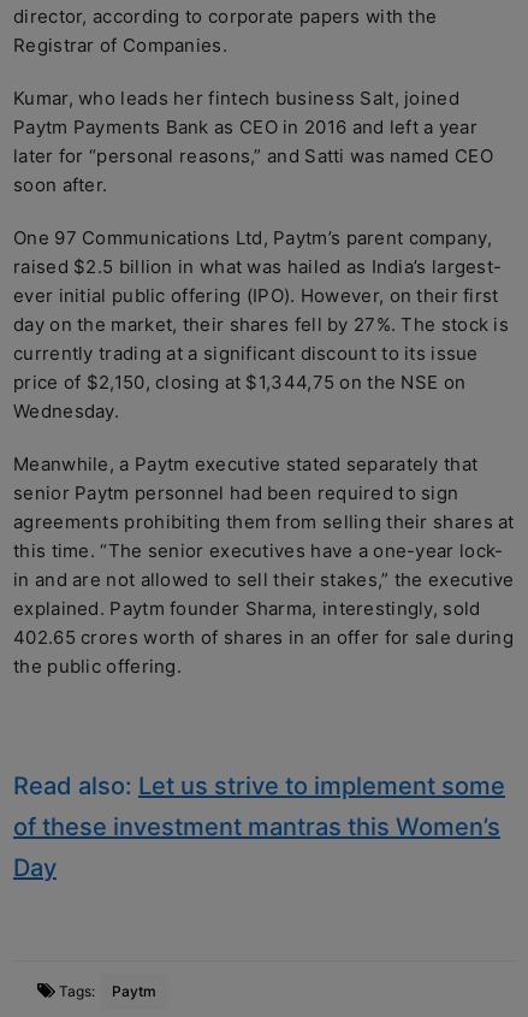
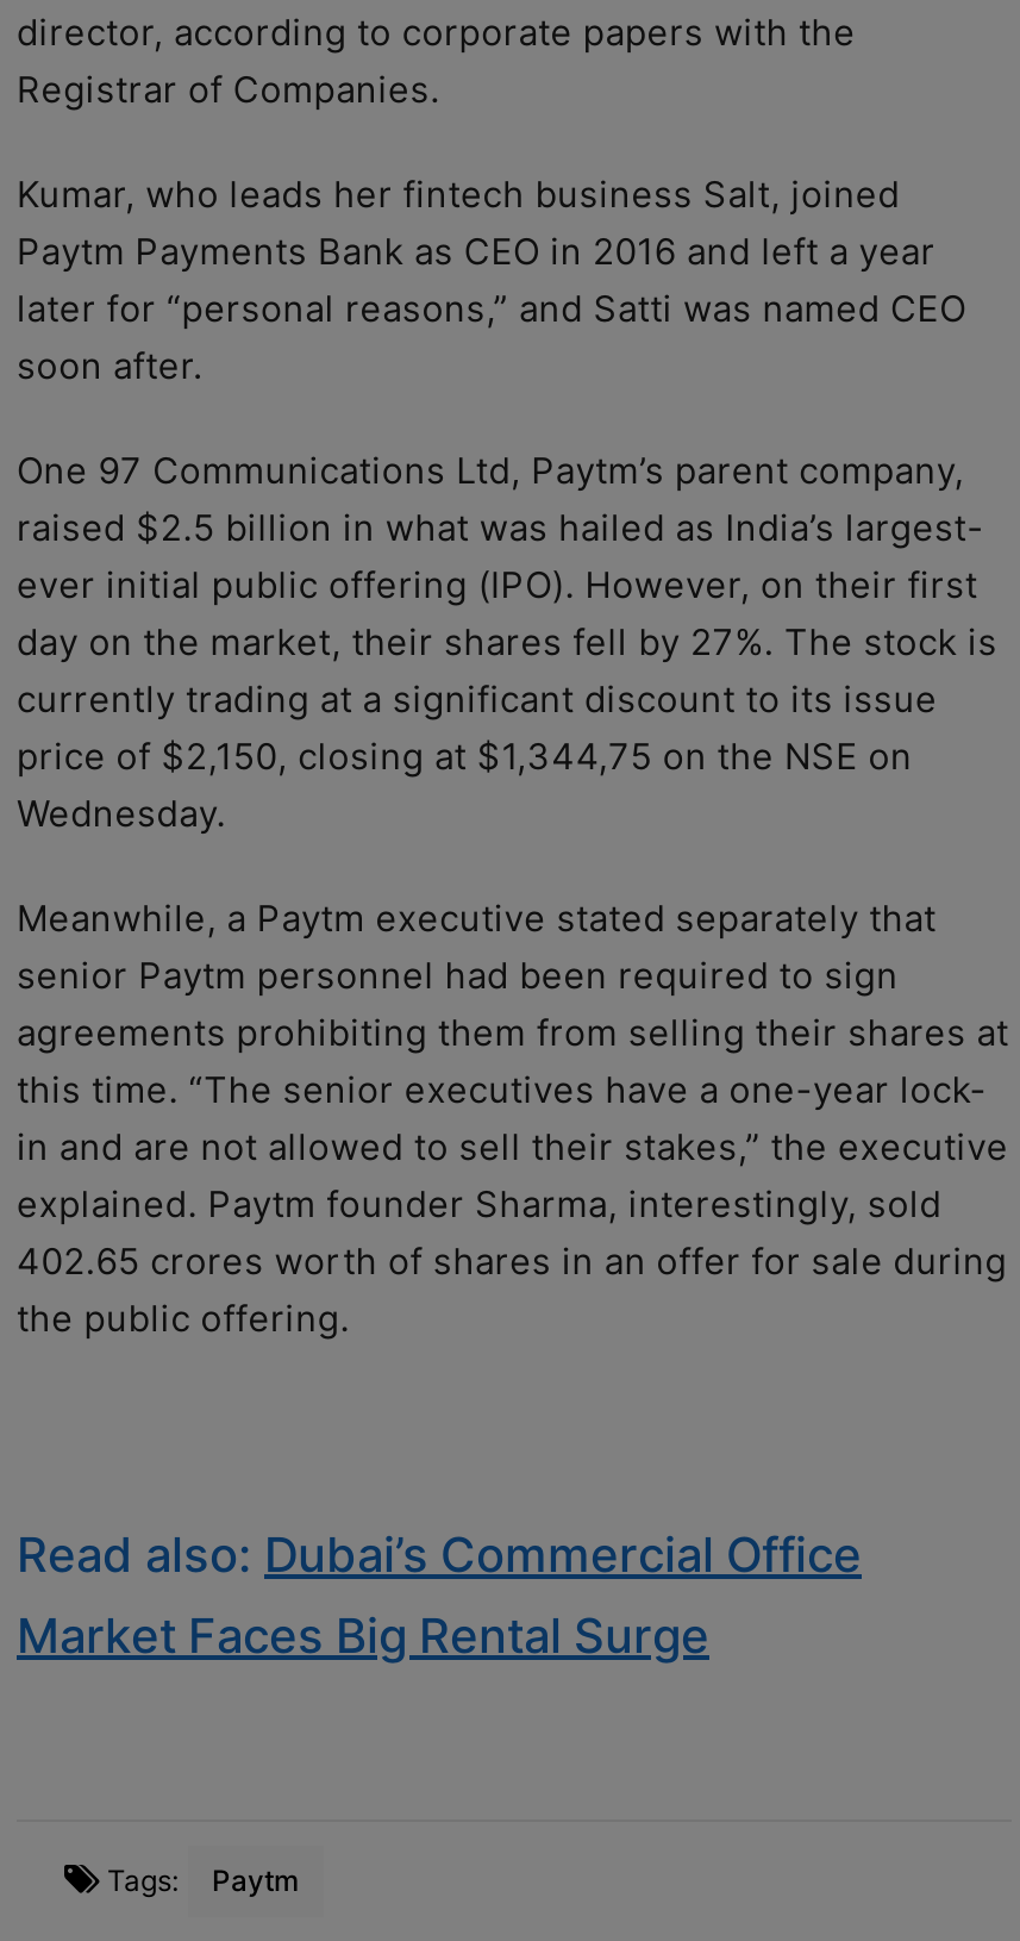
- Read also: Let us strive to implement some
- of these investment mantras this Women’s
- Day
+ Read also: Dubai’s Commercial Office
+ Market Faces Big Rental Surge
